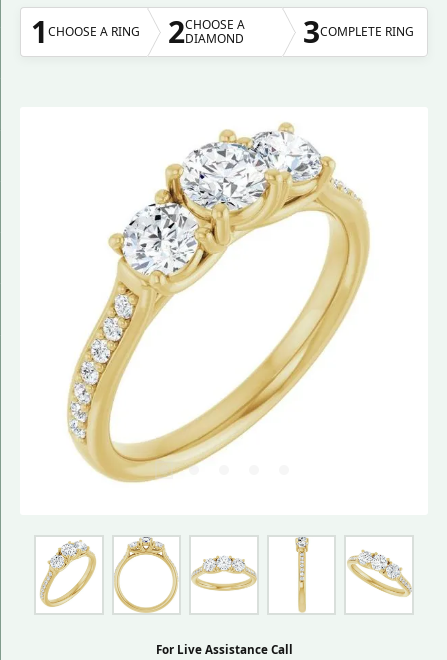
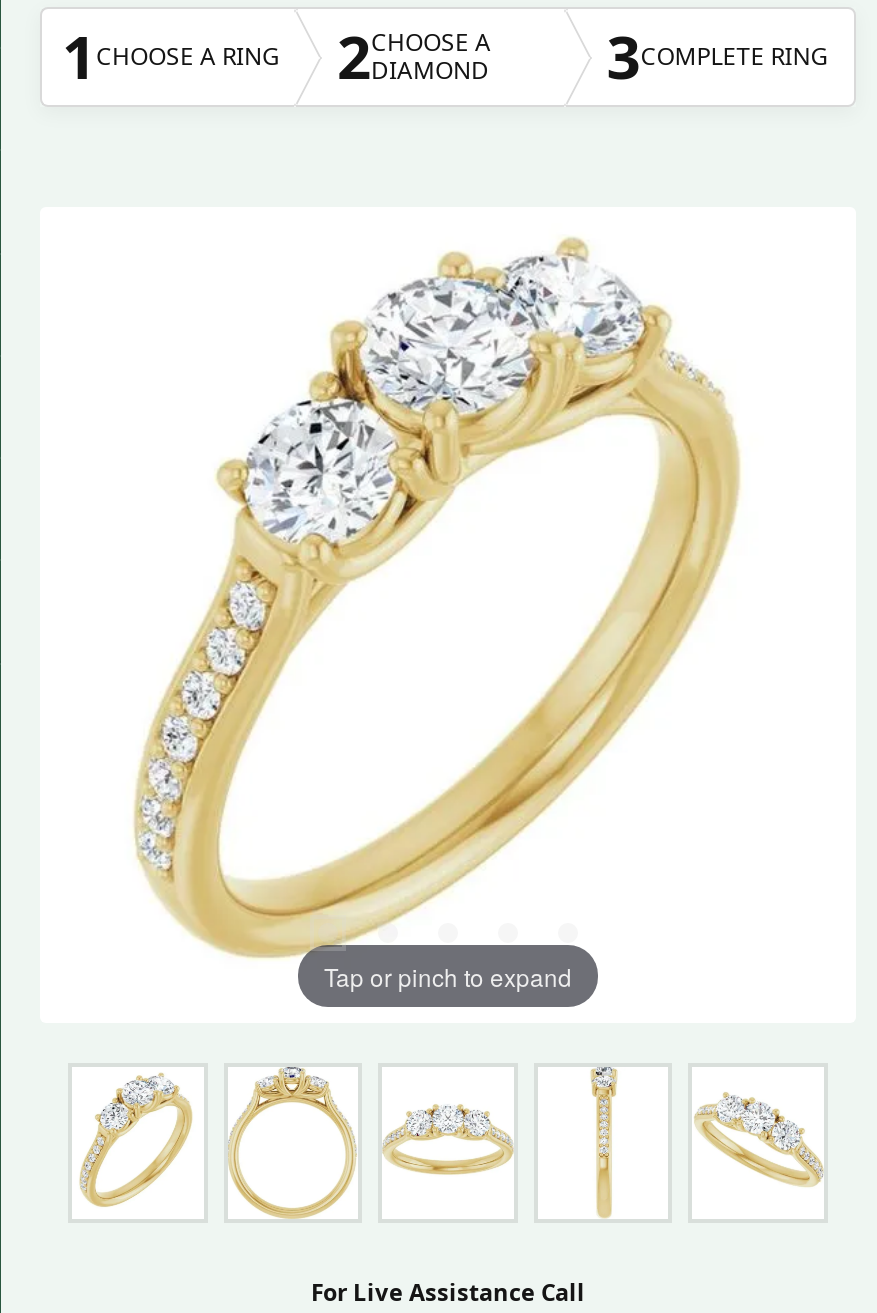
+ Tap or pinch to expand
